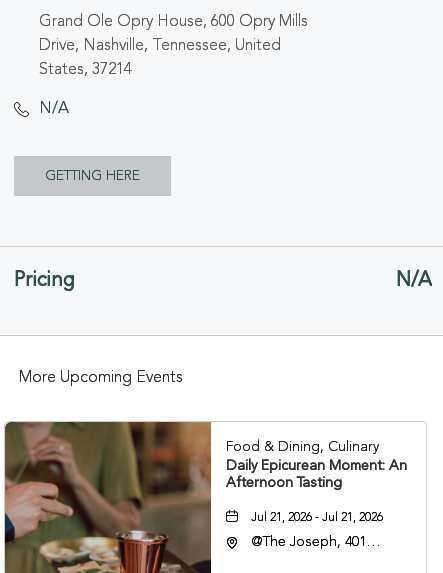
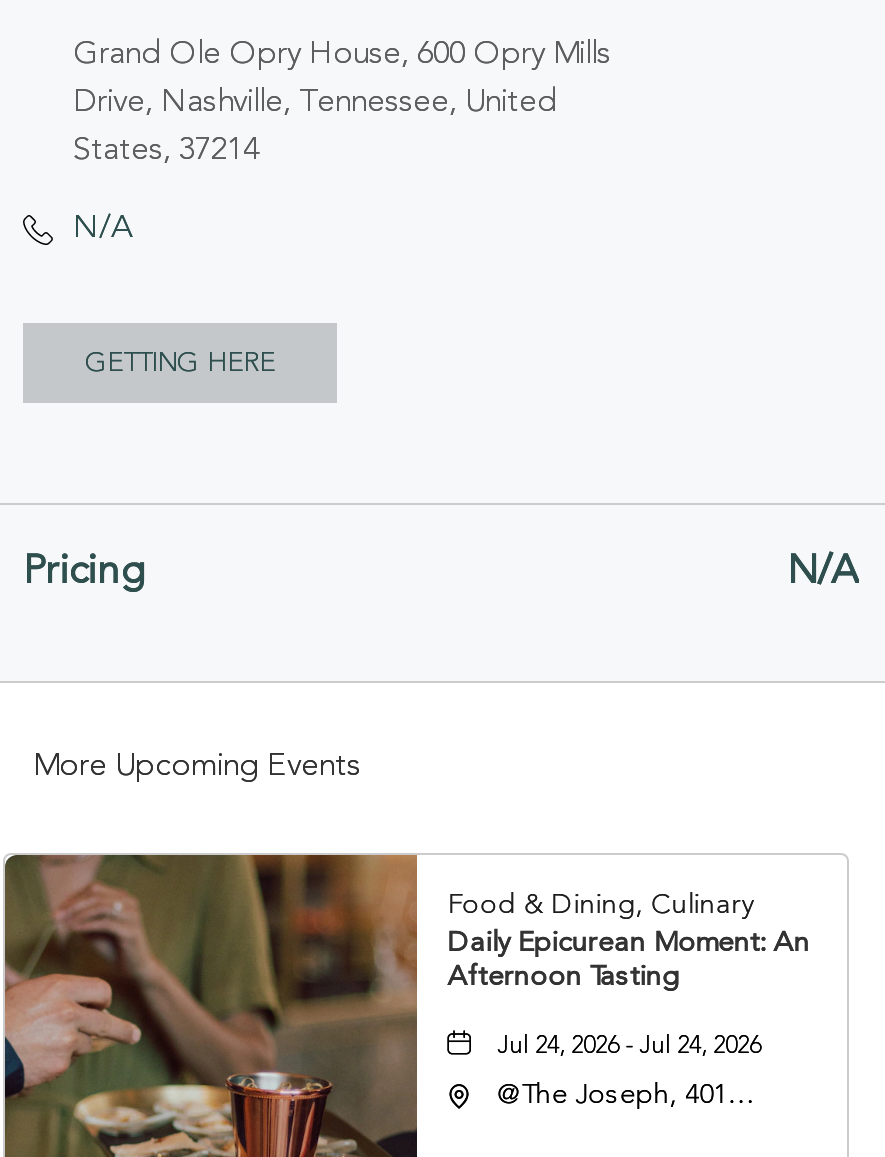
- Jul 21, 2026 - Jul 21, 2026
+ Jul 24, 2026 - Jul 24, 2026
